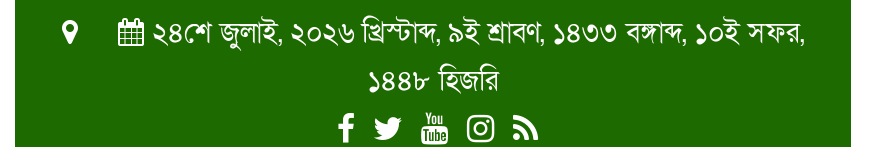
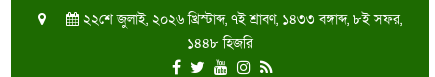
- ২৪শে জুলাই, ২০২৬ খ্রিস্টাব্দ, ৯ই শ্রাবণ, ১৪৩৩ বঙ্গাব্দ, ১০ই সফর,
+ ২২শে জুলাই, ২০২৬ খ্রিস্টাব্দ, ৭ই শ্রাবণ, ১৪৩৩ বঙ্গাব্দ, ৮ই সফর,
